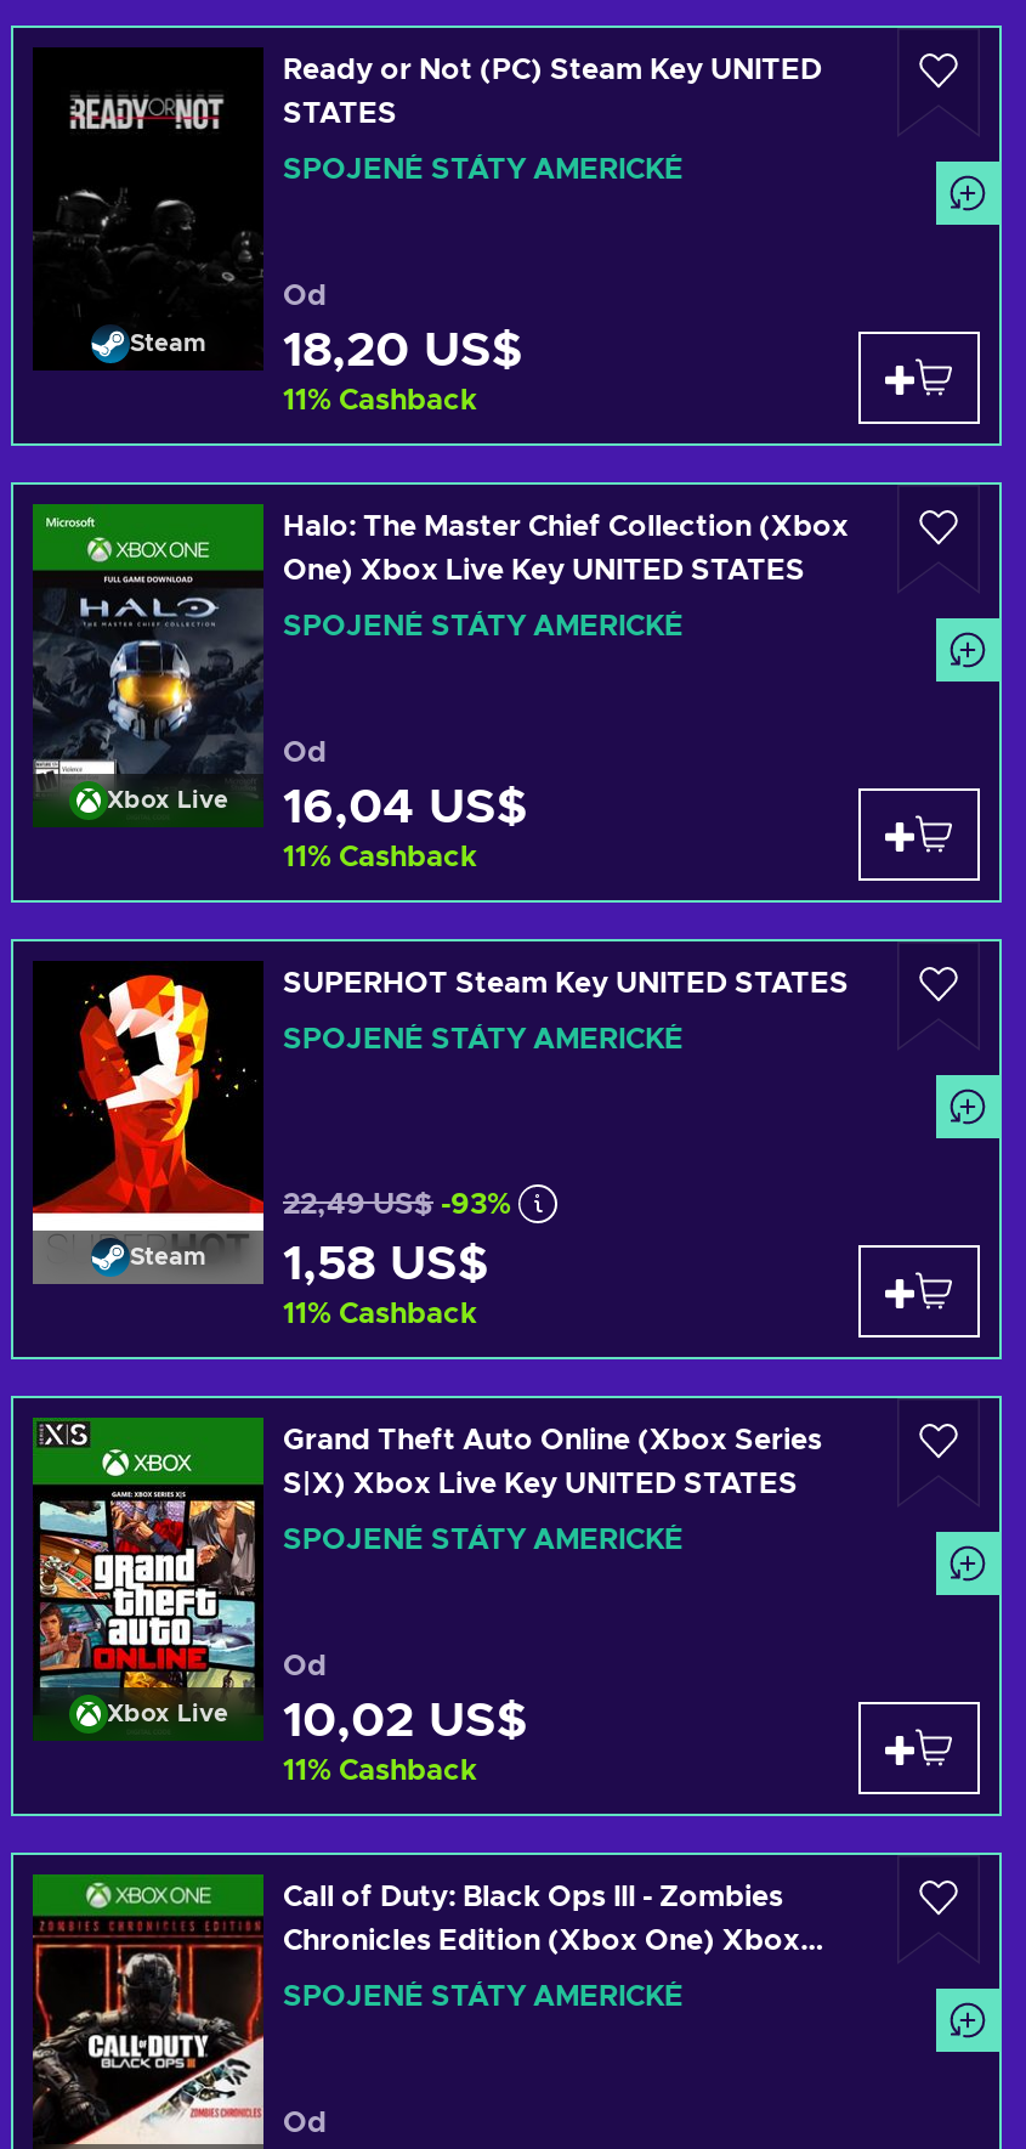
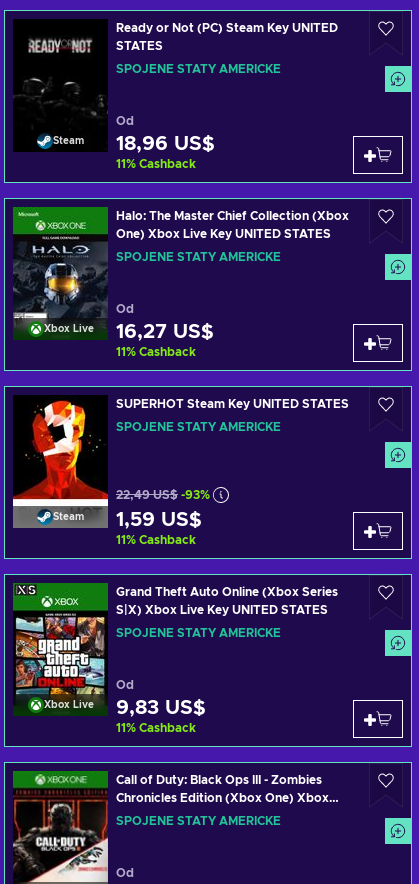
- 18,20 US$
+ 18,96 US$

- 16,04 US$
+ 16,27 US$

- 1,58 US$
+ 1,59 US$

- 10,02 US$
+ 9,83 US$
